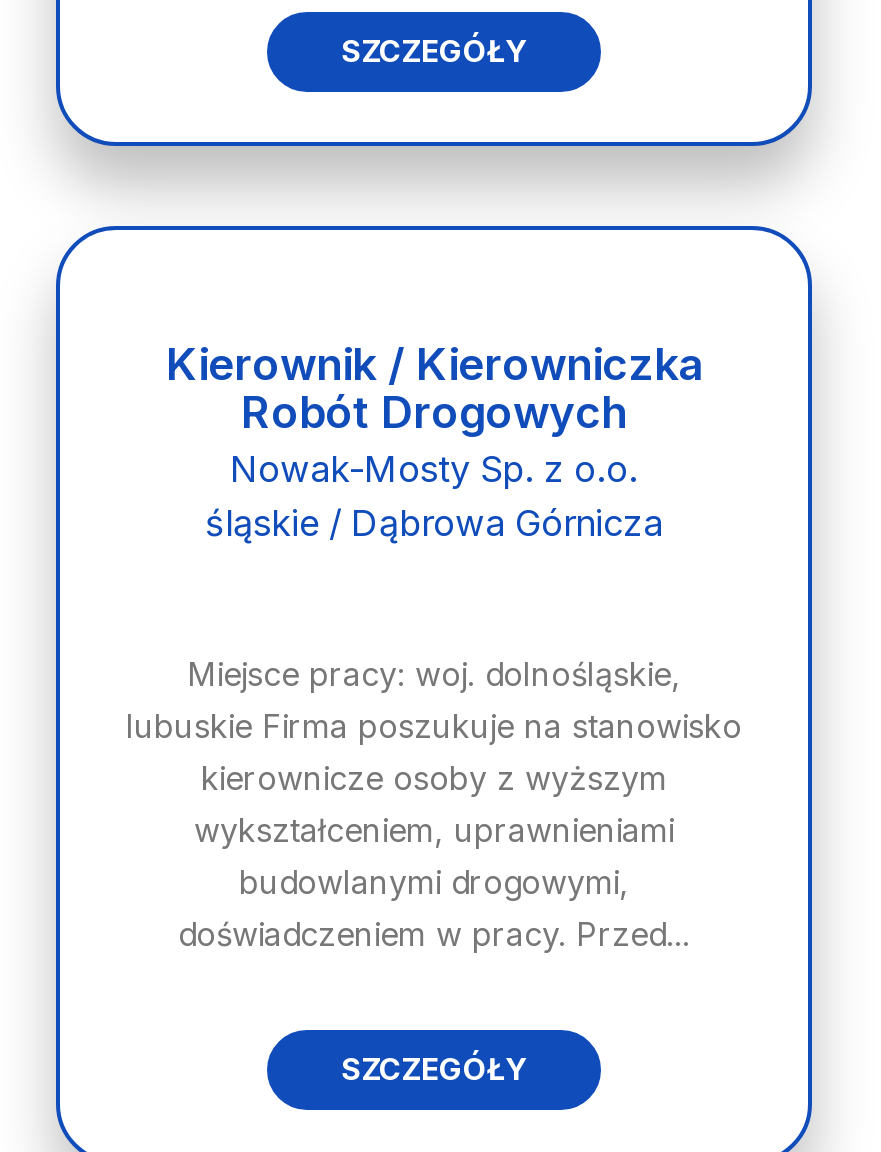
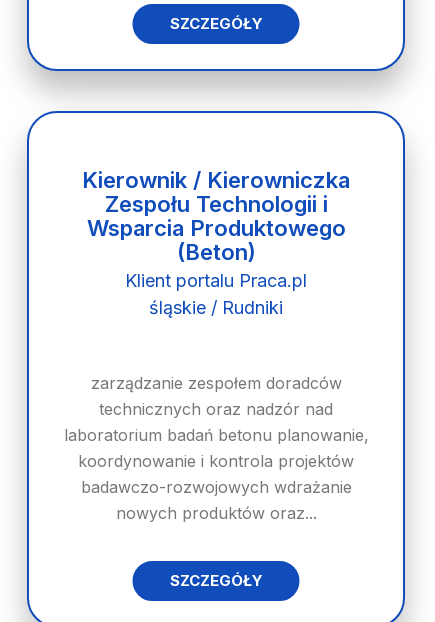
- Robót Drogowych
- Nowak-Mosty Sp. z o.o.
- śląskie / Dąbrowa Górnicza
+ Zespołu Technologii i
+ Wsparcia Produktowego
+ (Beton)
+ Klient portalu Praca.pl
+ śląskie / Rudniki

- Miejsce pracy: woj. dolnośląskie,
- lubuskie Firma poszukuje na stanowisko
- kierownicze osoby z wyższym
- wykształceniem, uprawnieniami
- budowlanymi drogowymi,
- doświadczeniem w pracy. Przed...
+ zarządzanie zespołem doradców
+ technicznych oraz nadzór nad
+ laboratorium badań betonu planowanie,
+ koordynowanie i kontrola projektów
+ badawczo-rozwojowych wdrażanie
+ nowych produktów oraz...
